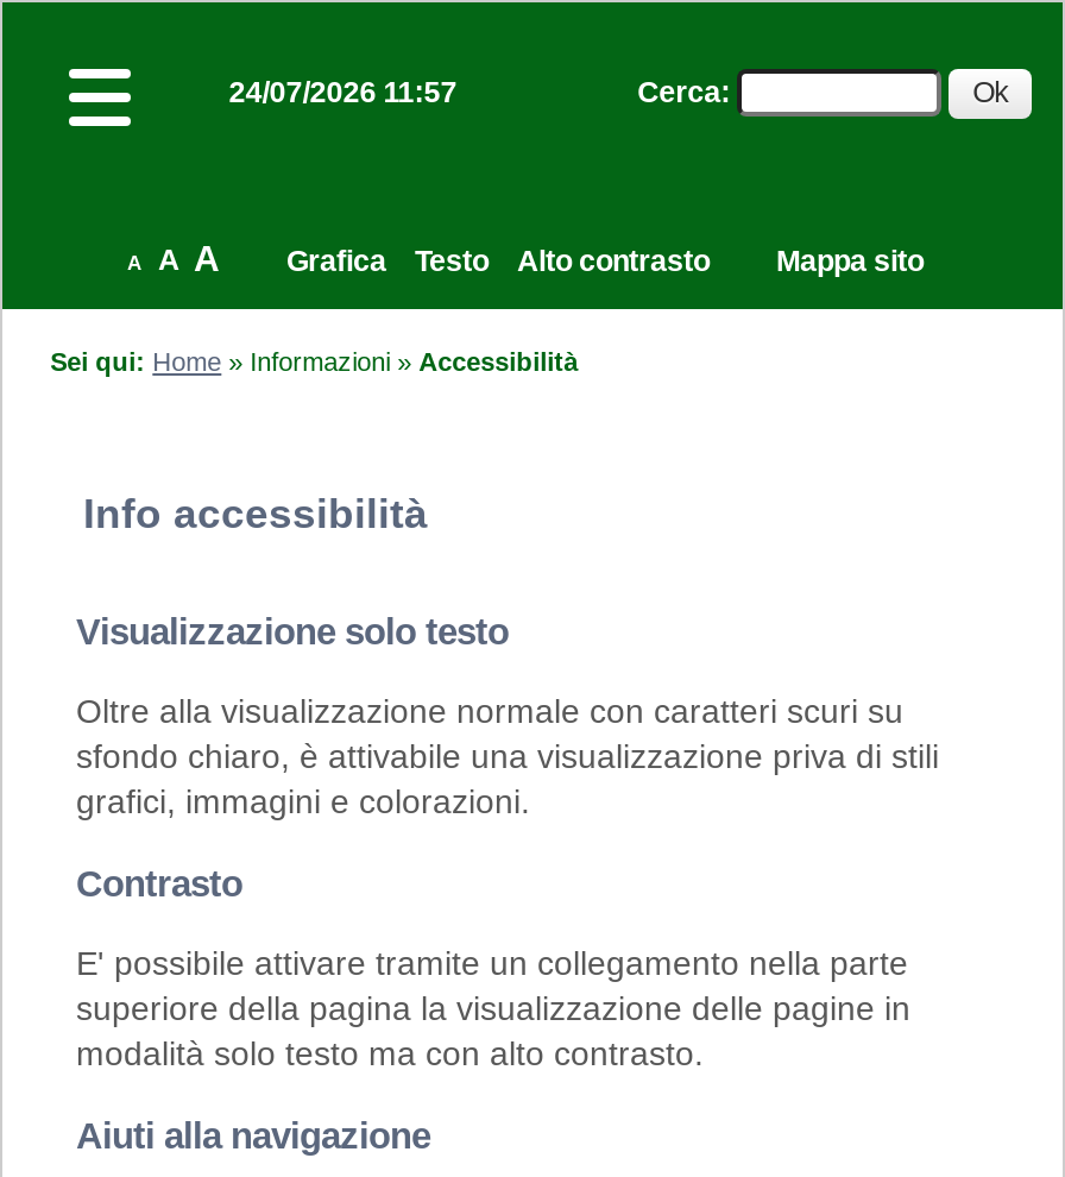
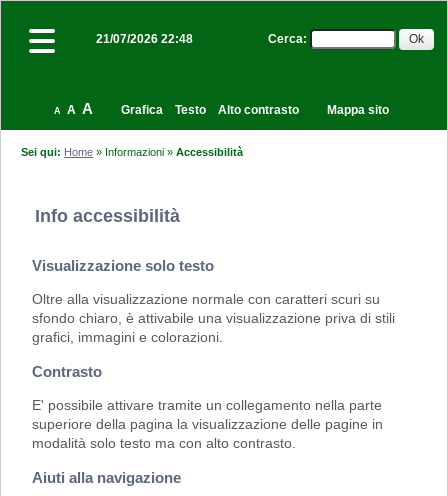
- 24/07/2026 11:57
+ 21/07/2026 22:48
